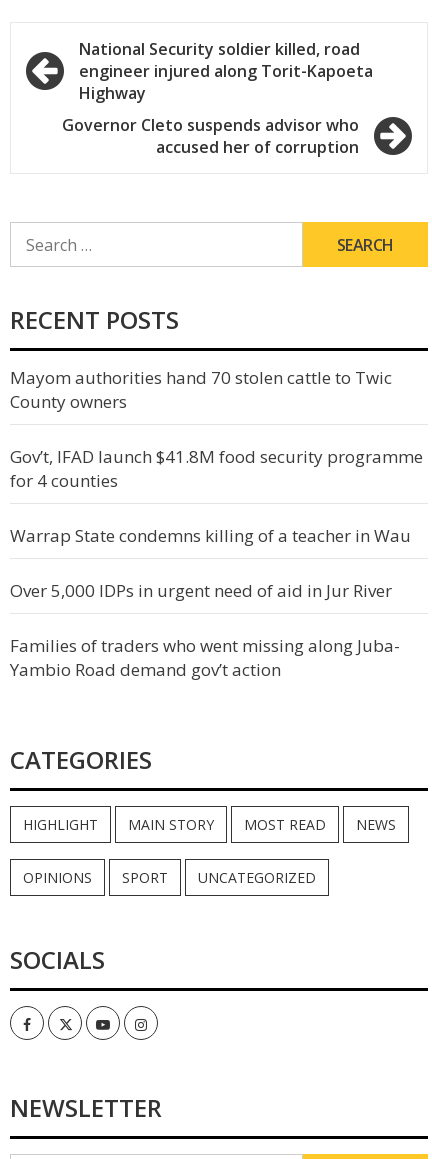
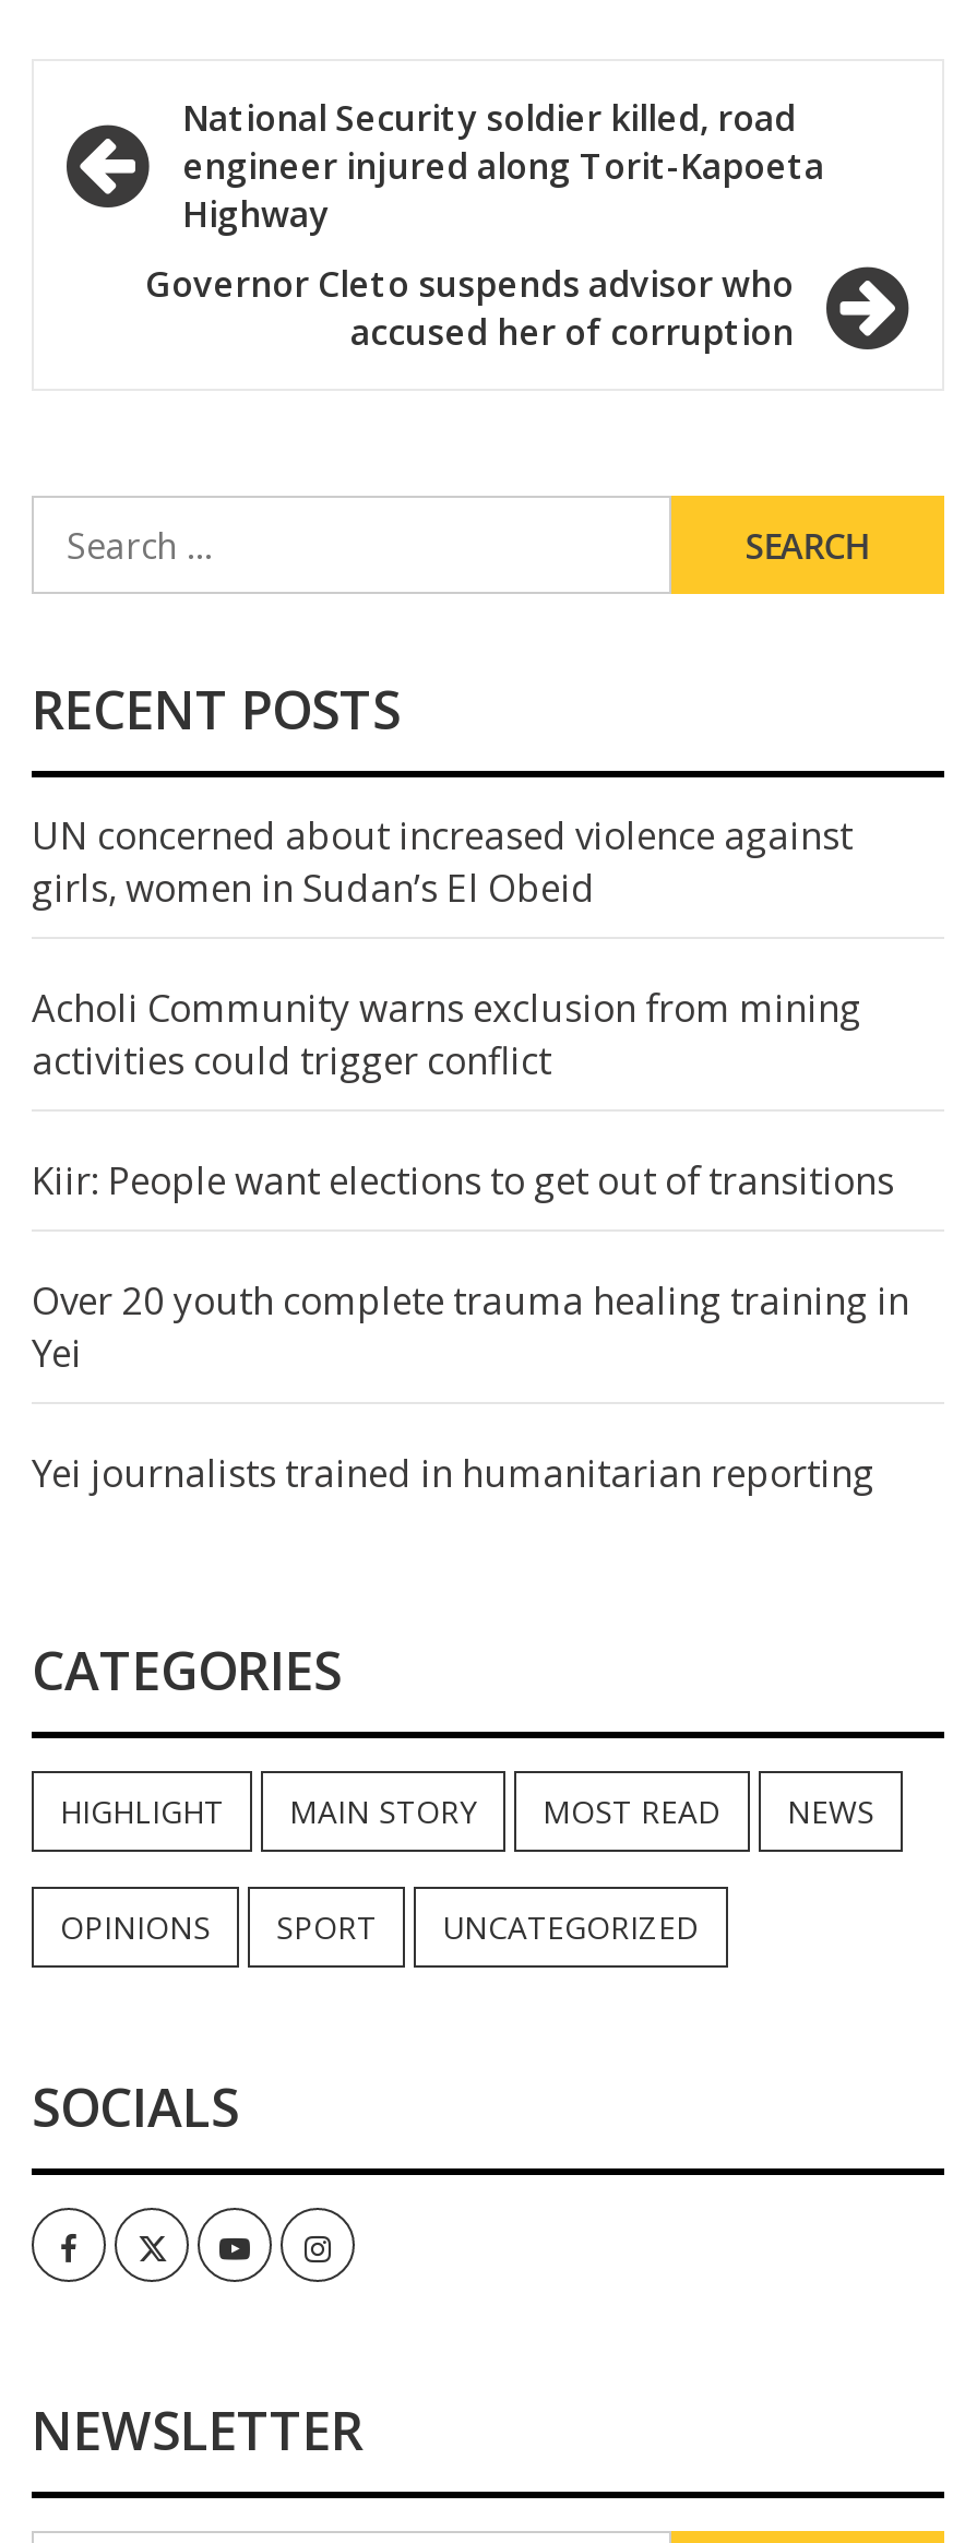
- Mayom authorities hand 70 stolen cattle to Twic
- County owners
+ UN concerned about increased violence against
+ girls, women in Sudan’s El Obeid

- Gov’t, IFAD launch $41.8M food security programme
- for 4 counties
+ Acholi Community warns exclusion from mining
+ activities could trigger conflict

- Warrap State condemns killing of a teacher in Wau
+ Kiir: People want elections to get out of transitions

- Over 5,000 IDPs in urgent need of aid in Jur River
+ Over 20 youth complete trauma healing training in
+ Yei

- Families of traders who went missing along Juba-
- Yambio Road demand gov’t action
+ Yei journalists trained in humanitarian reporting
